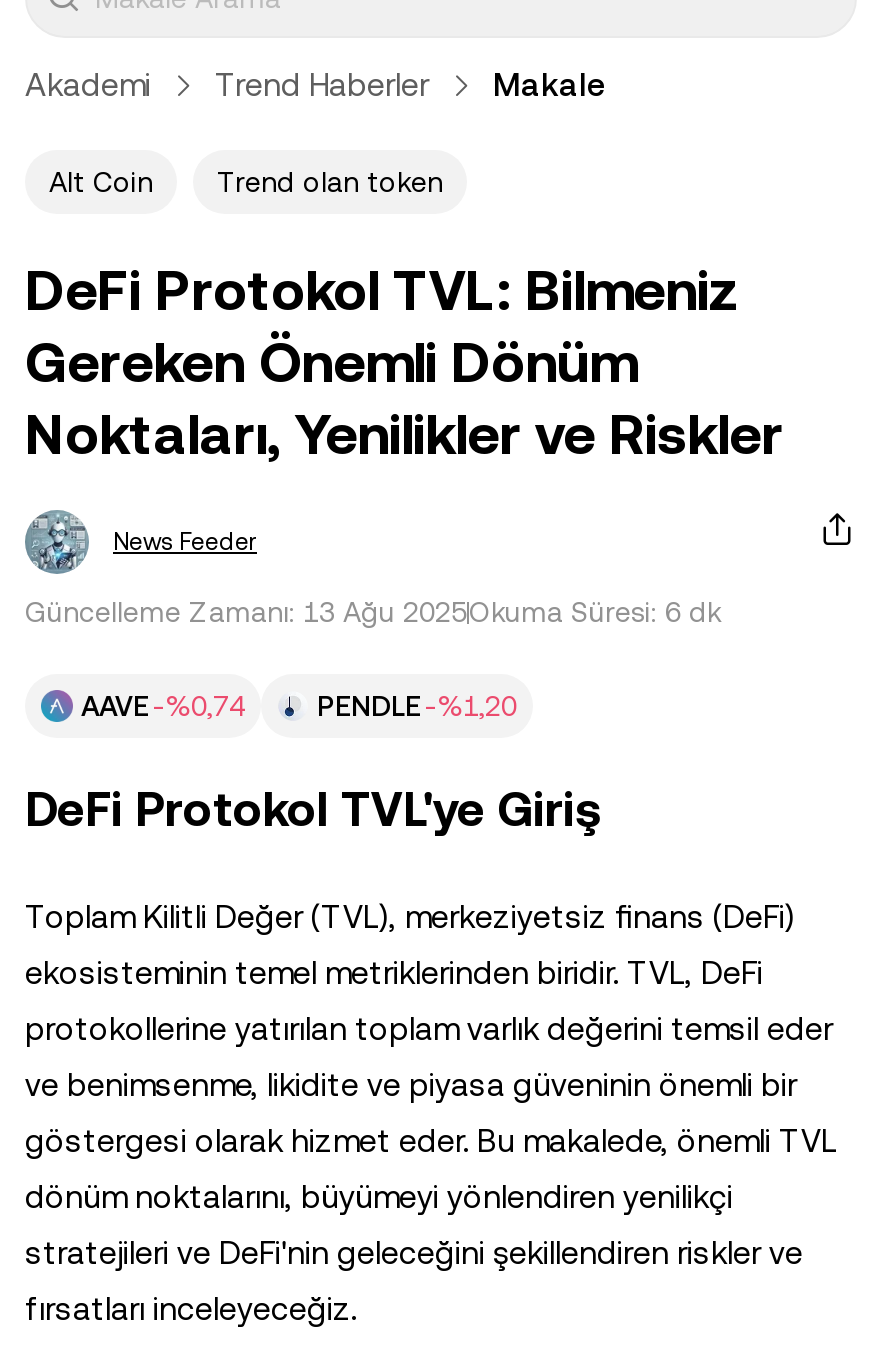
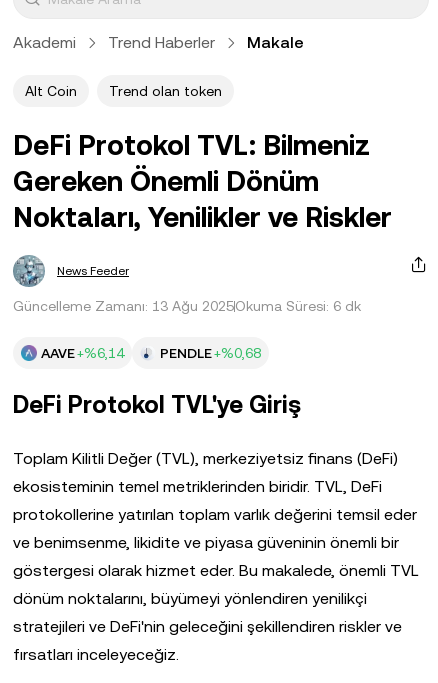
- AAVE -%0,74
+ AAVE +%6,14

- PENDLE -%1,20
+ PENDLE +%0,68
